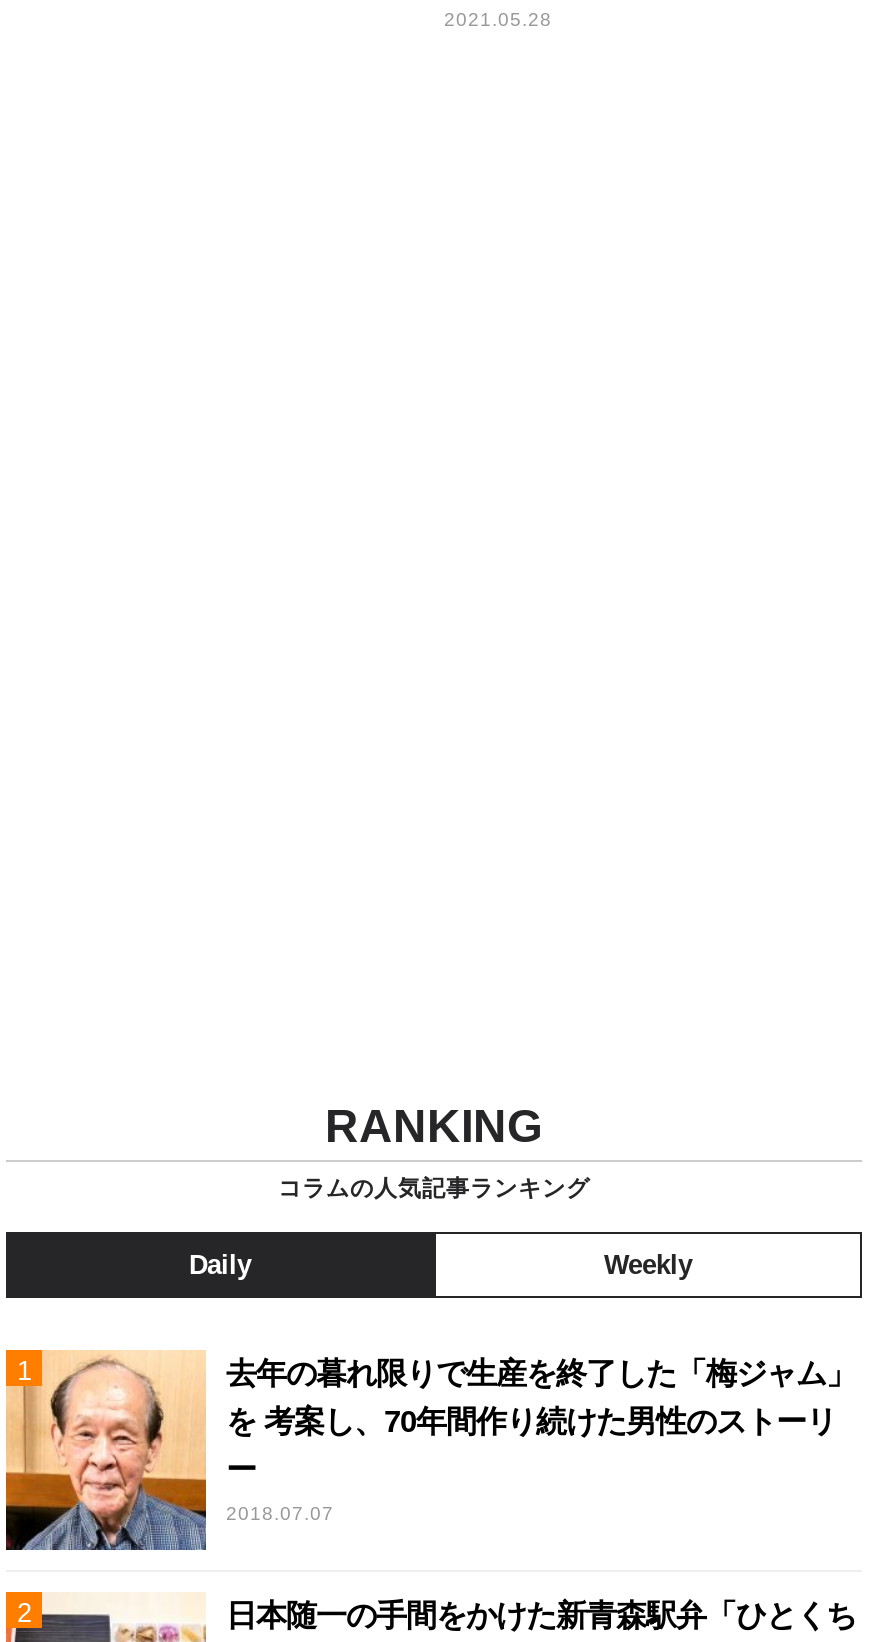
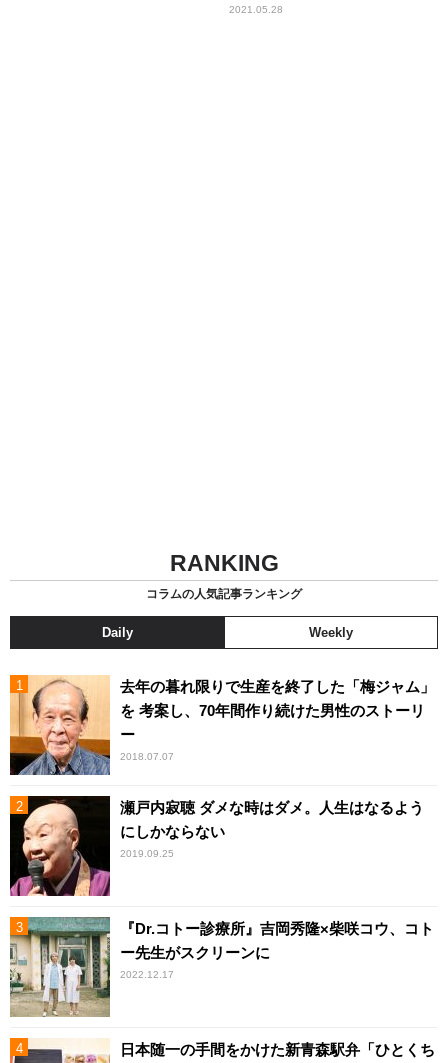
+ [image]
+ 瀬戸内寂聴 ダメな時はダメ。人生はなるよう
+ にしかならない
+ 2019.09.25

+ [image]
+ 『Dr.コトー診療所』吉岡秀隆×柴咲コウ、コト
+ ー先生がスクリーンに
+ 2022.12.17
